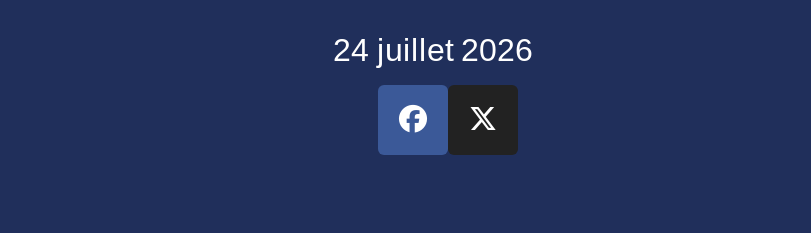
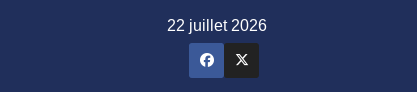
- 24 juillet 2026
+ 22 juillet 2026
